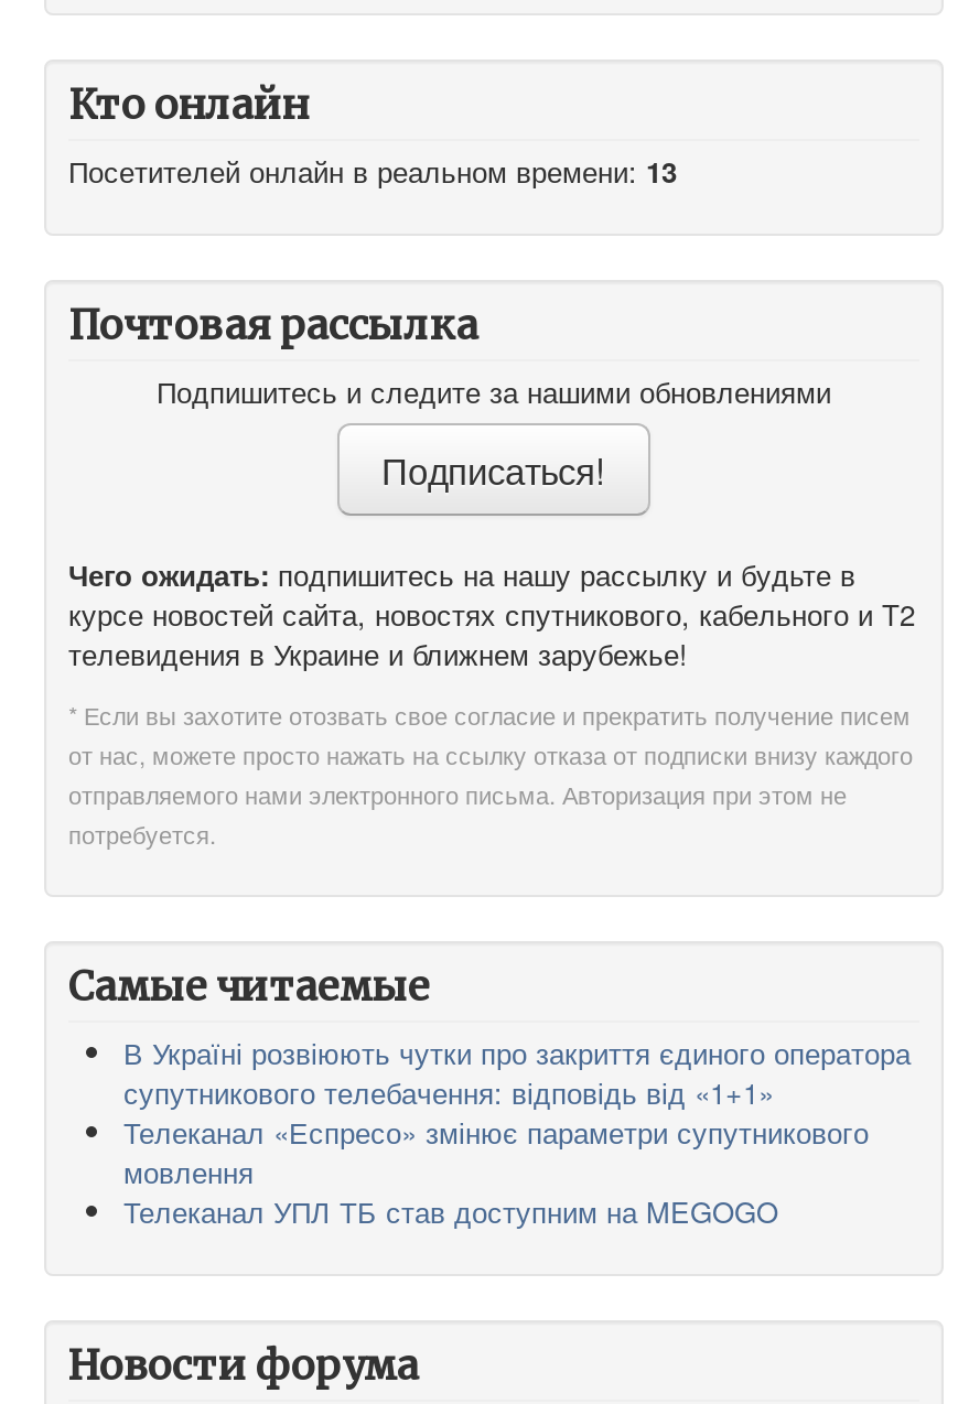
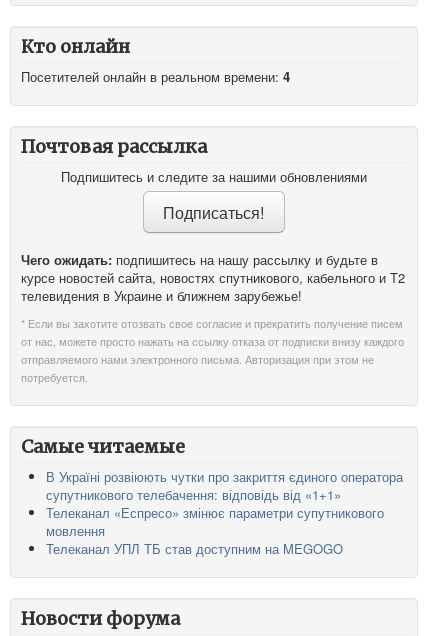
- Посетителей онлайн в реальном времени: 13
+ Посетителей онлайн в реальном времени: 4
